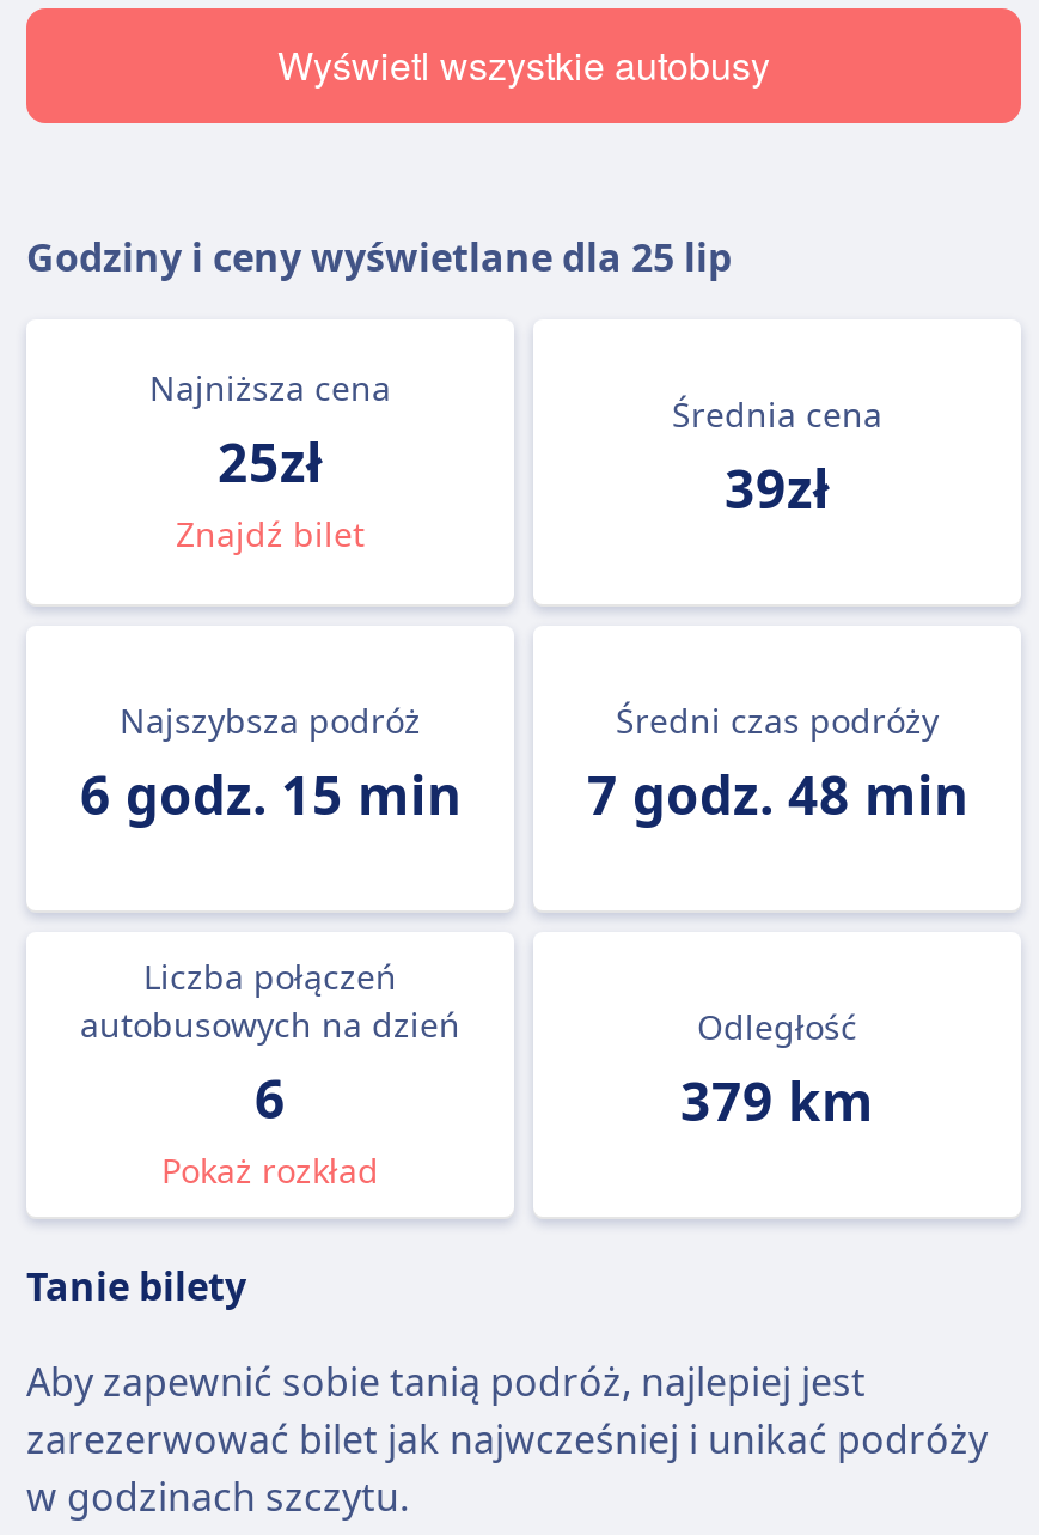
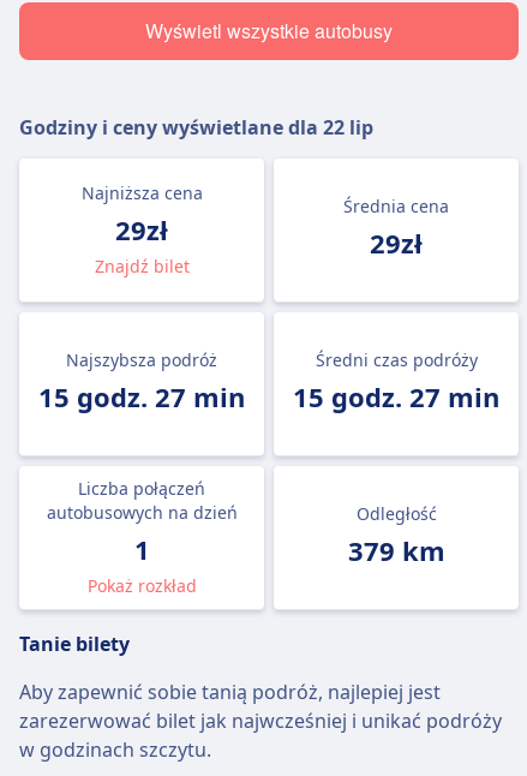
- Godziny i ceny wyświetlane dla 25 lip
+ Godziny i ceny wyświetlane dla 22 lip

- 25zł
+ 29zł

- 39zł
+ 29zł

- 6 godz. 15 min
+ 15 godz. 27 min

- 7 godz. 48 min
+ 15 godz. 27 min

- 6
+ 1
